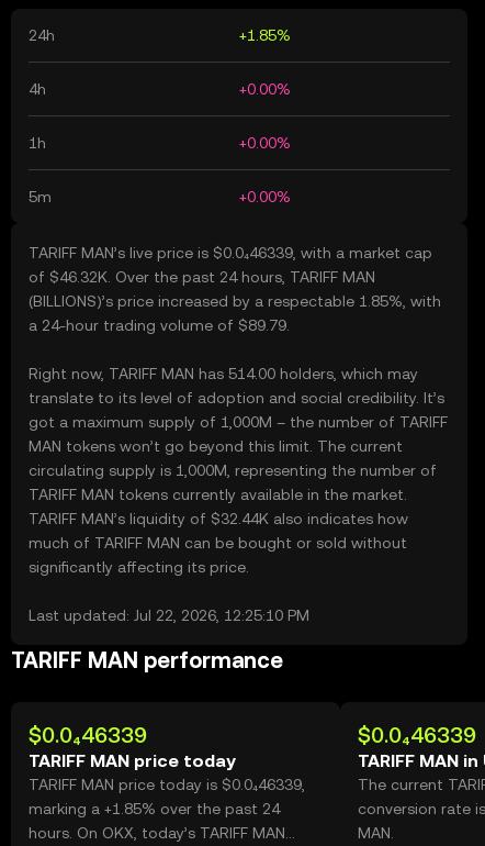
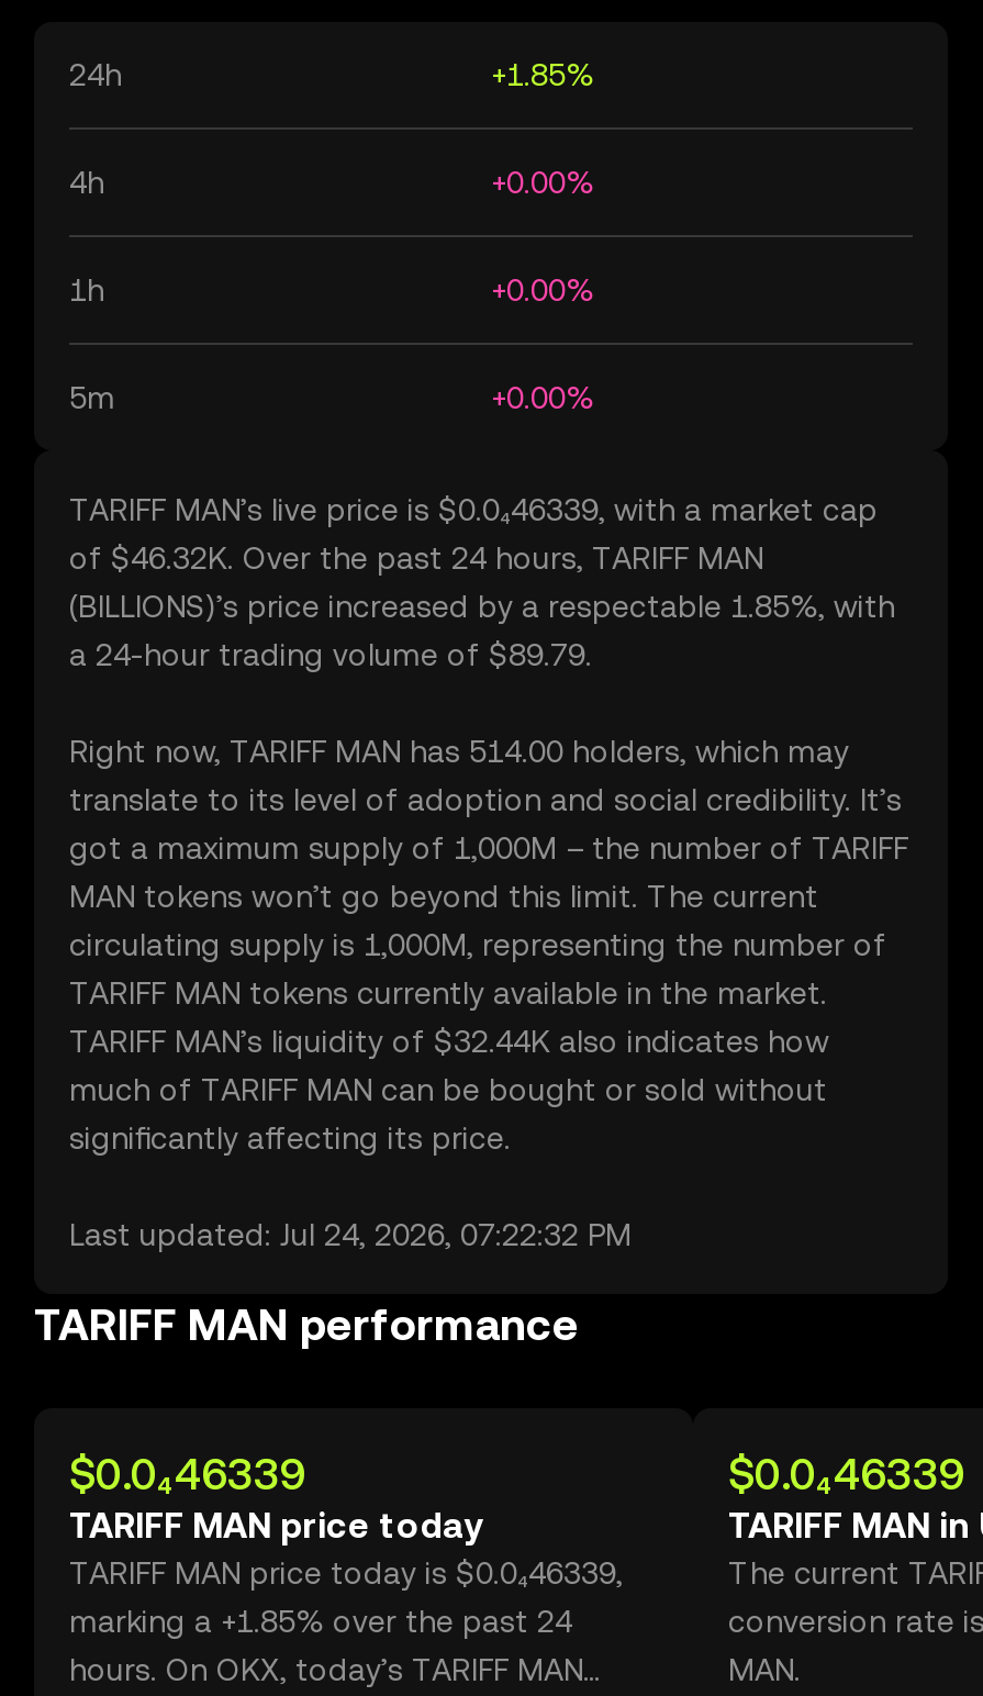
- Last updated: Jul 22, 2026, 12:25:10 PM
+ Last updated: Jul 24, 2026, 07:22:32 PM
